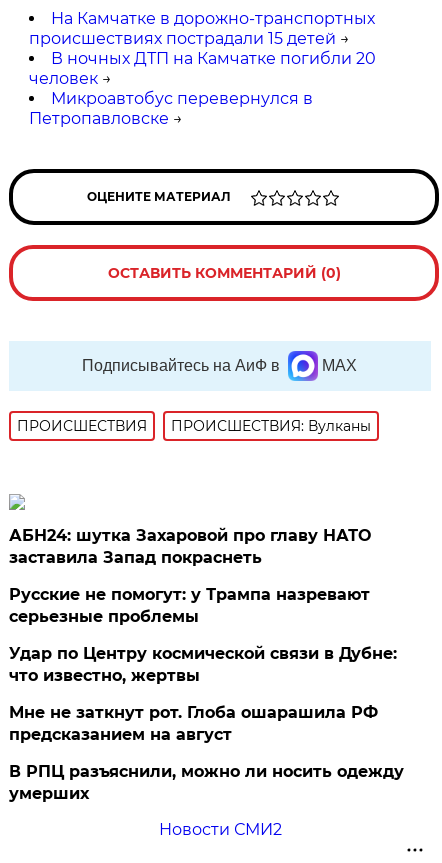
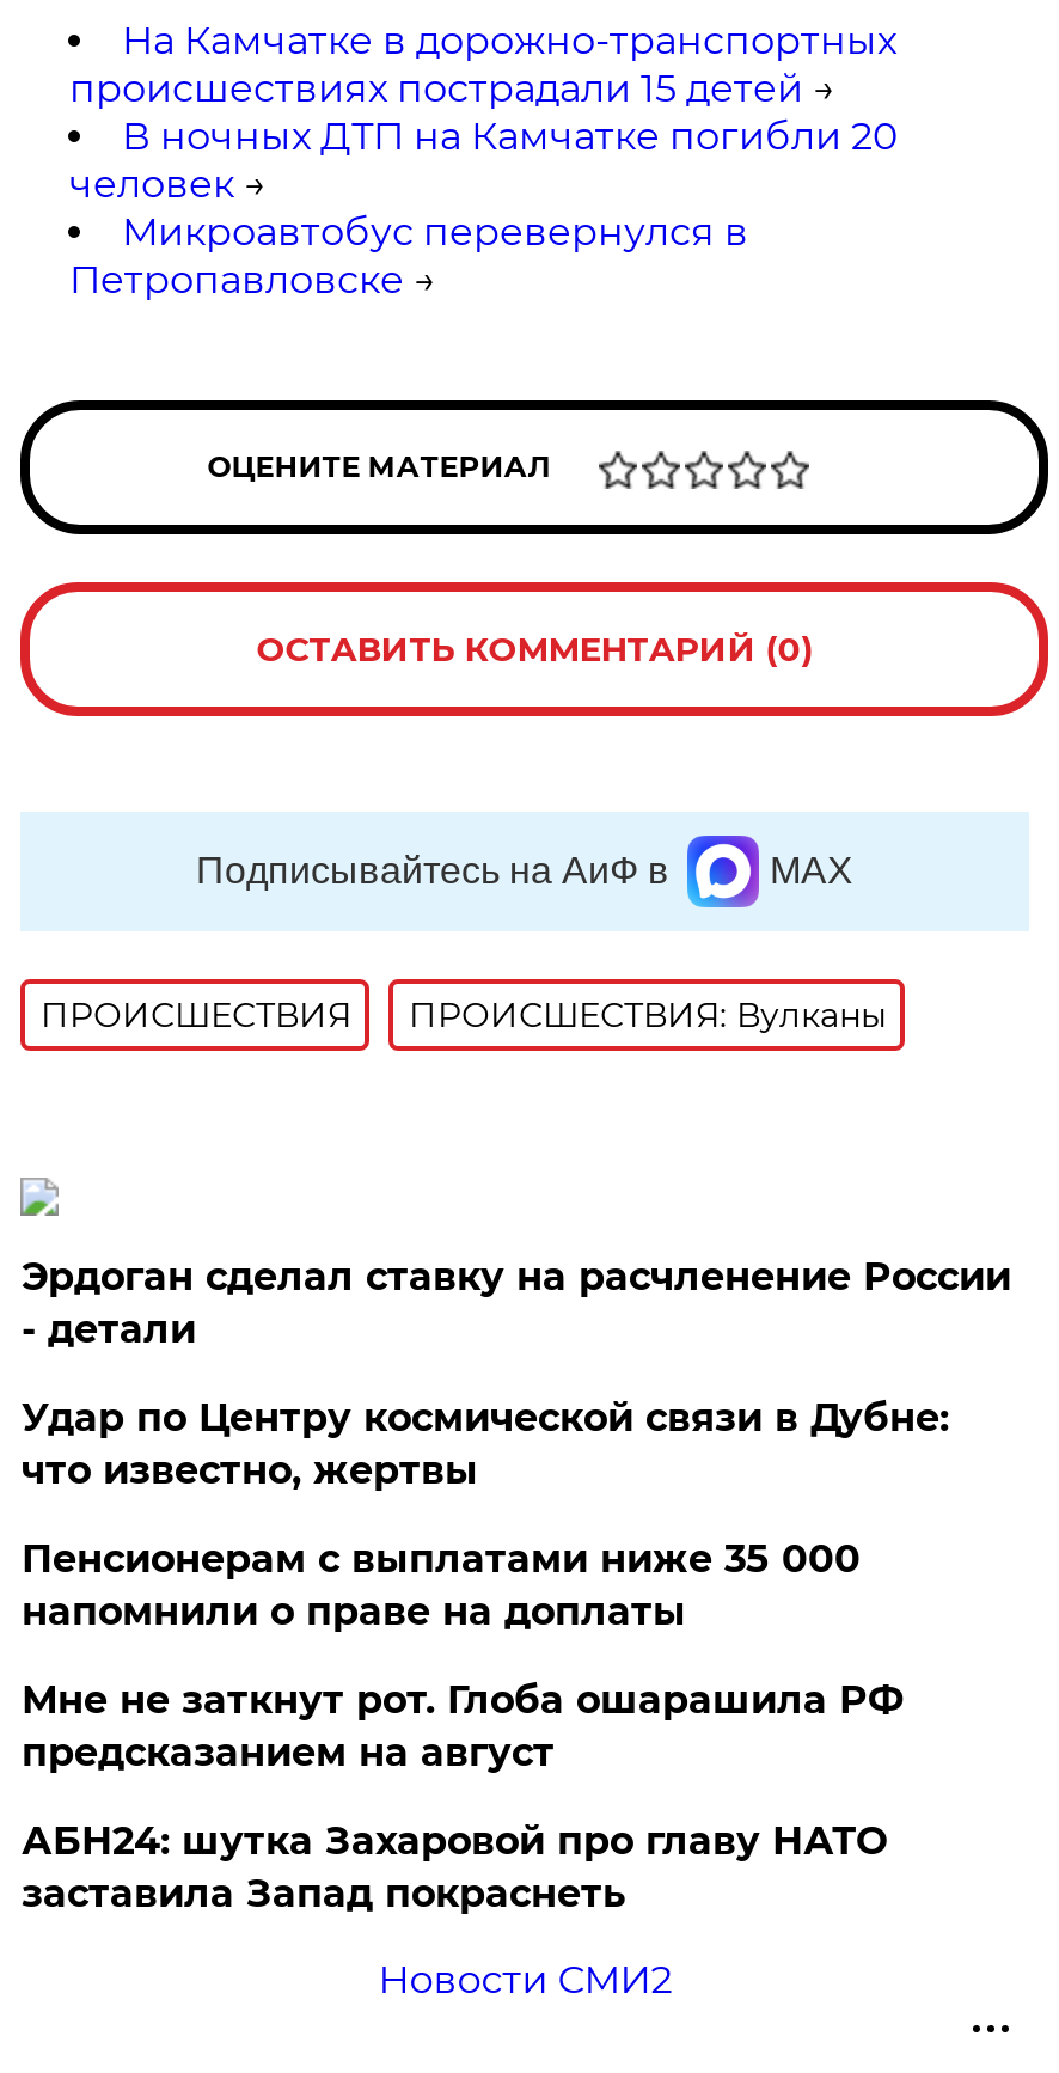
+ Эрдоган сделал ставку на расчленение России
+ - детали
+ Пенсионерам с выплатами ниже 35 000
+ напомнили о праве на доплаты

moved down: АБН24: шутка Захаровой про главу НАТО | заставила Запад покраснеть

- Русские не помогут: у Трампа назревают
- серьезные проблемы
- В РПЦ разъяснили, можно ли носить одежду
- умерших

moved up: Удар по Центру космической связи в Дубне: | что известно, жертвы | Мне не заткнут рот. Глоба ошарашила РФ | предсказанием на август
